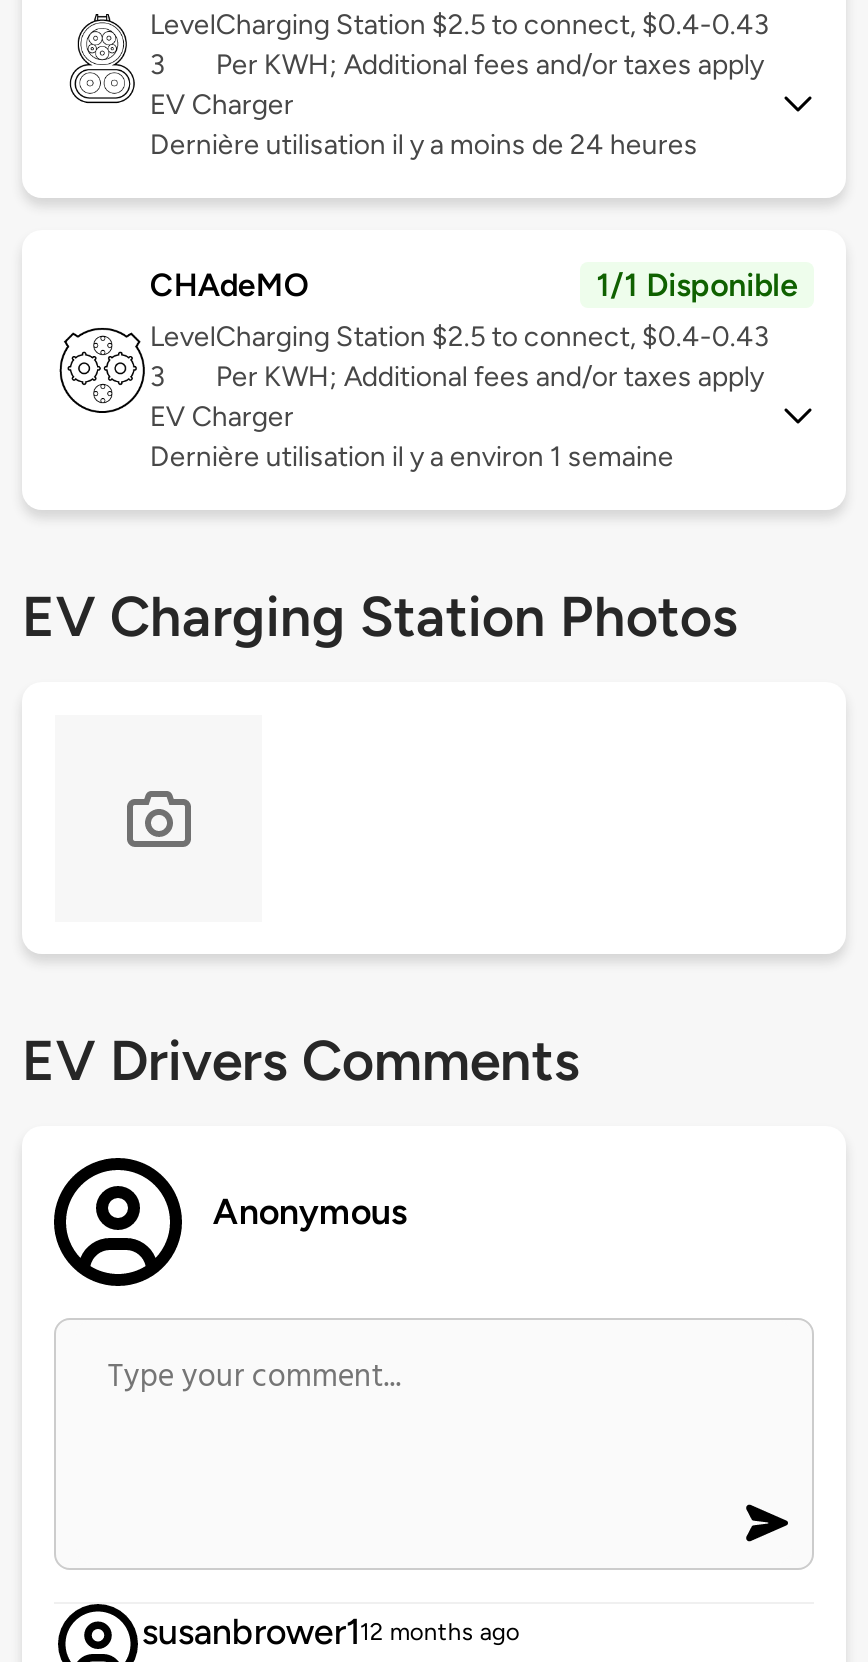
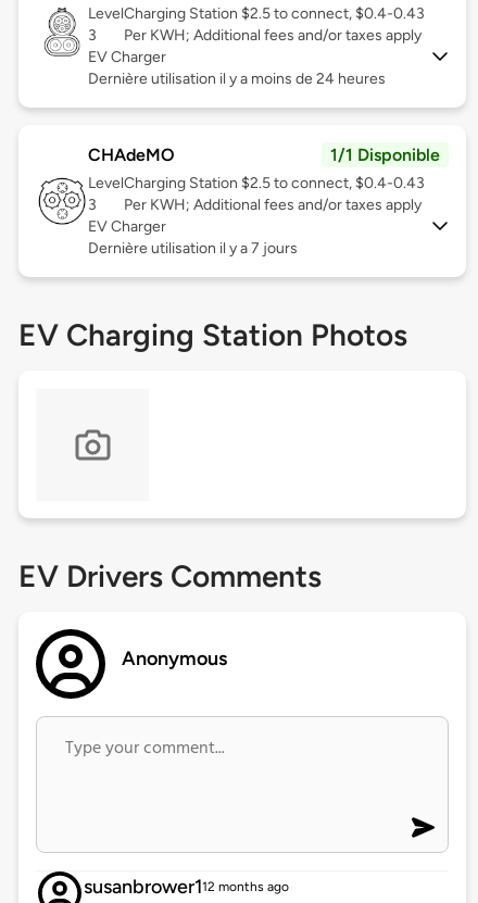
- Dernière utilisation il y a environ 1 semaine
+ Dernière utilisation il y a 7 jours
